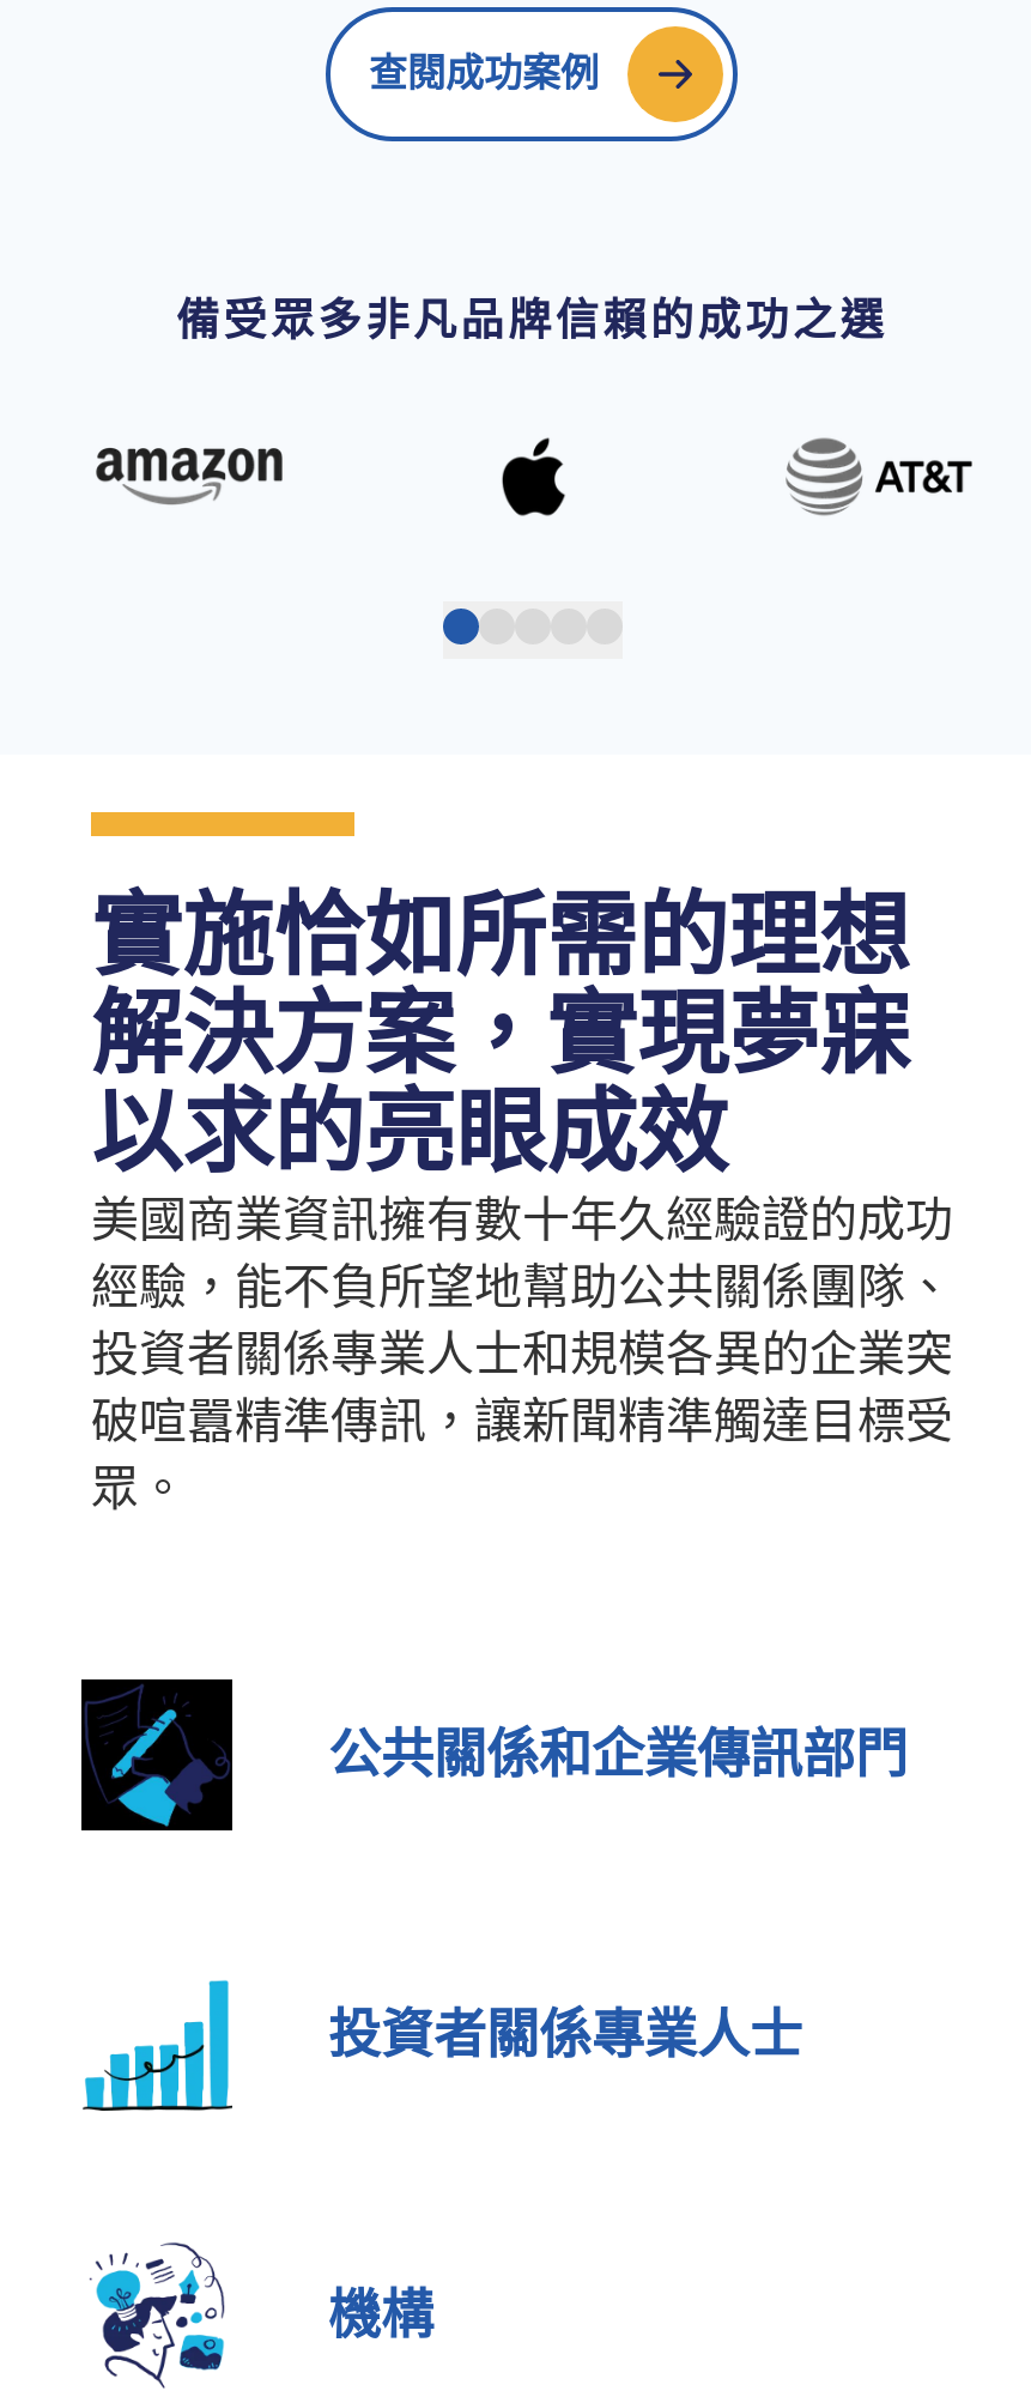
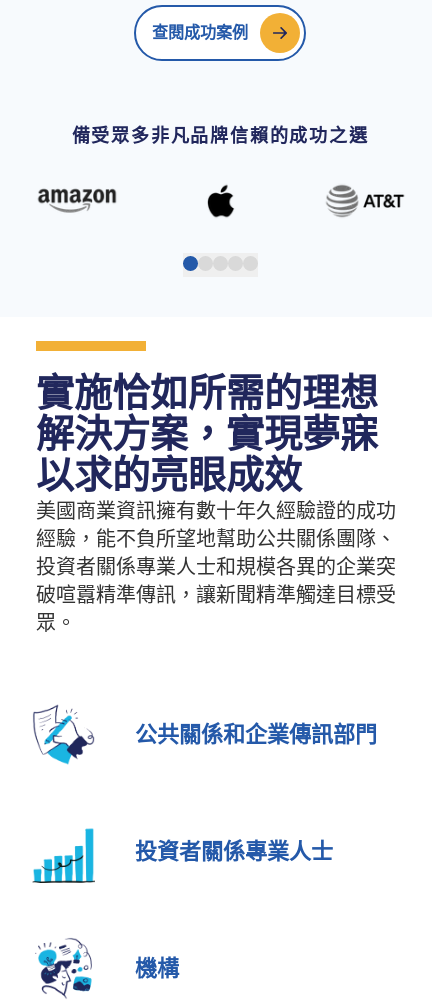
- [image]
+ [image]
